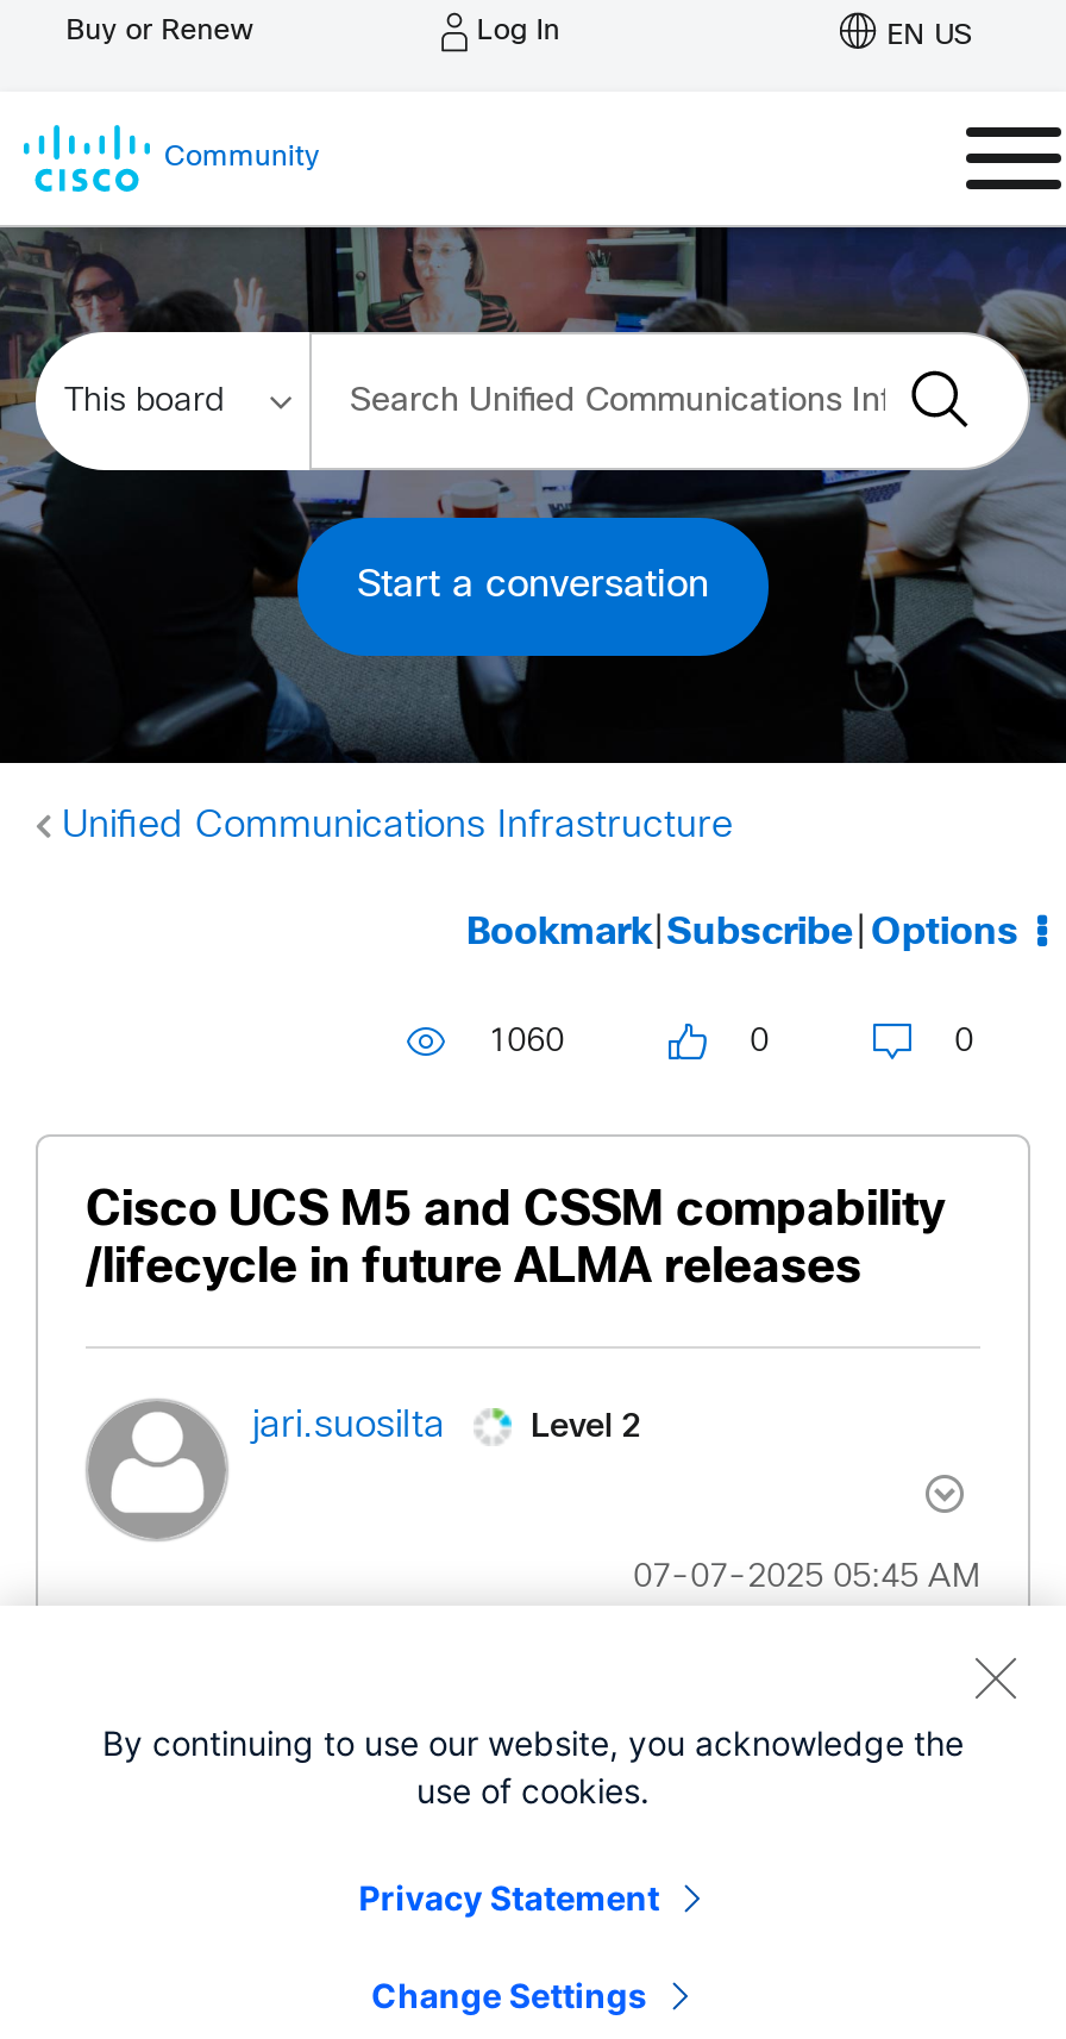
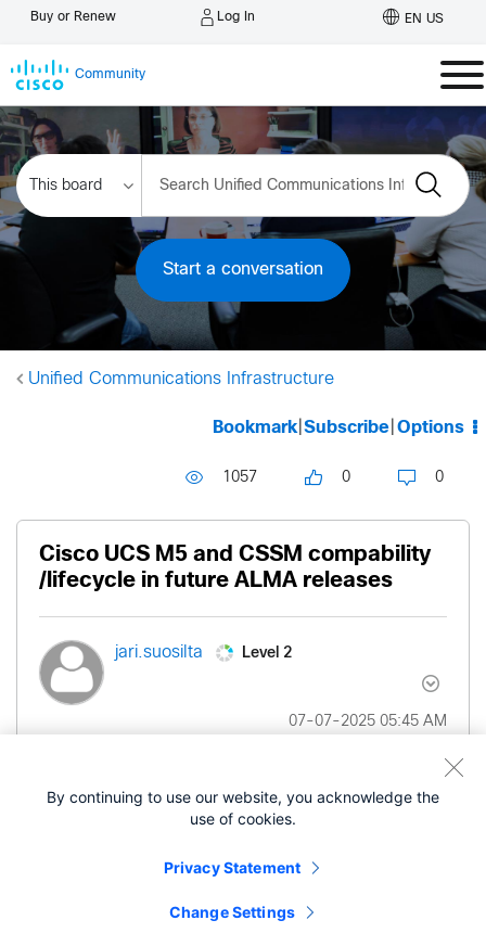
- 1060
+ 1057
